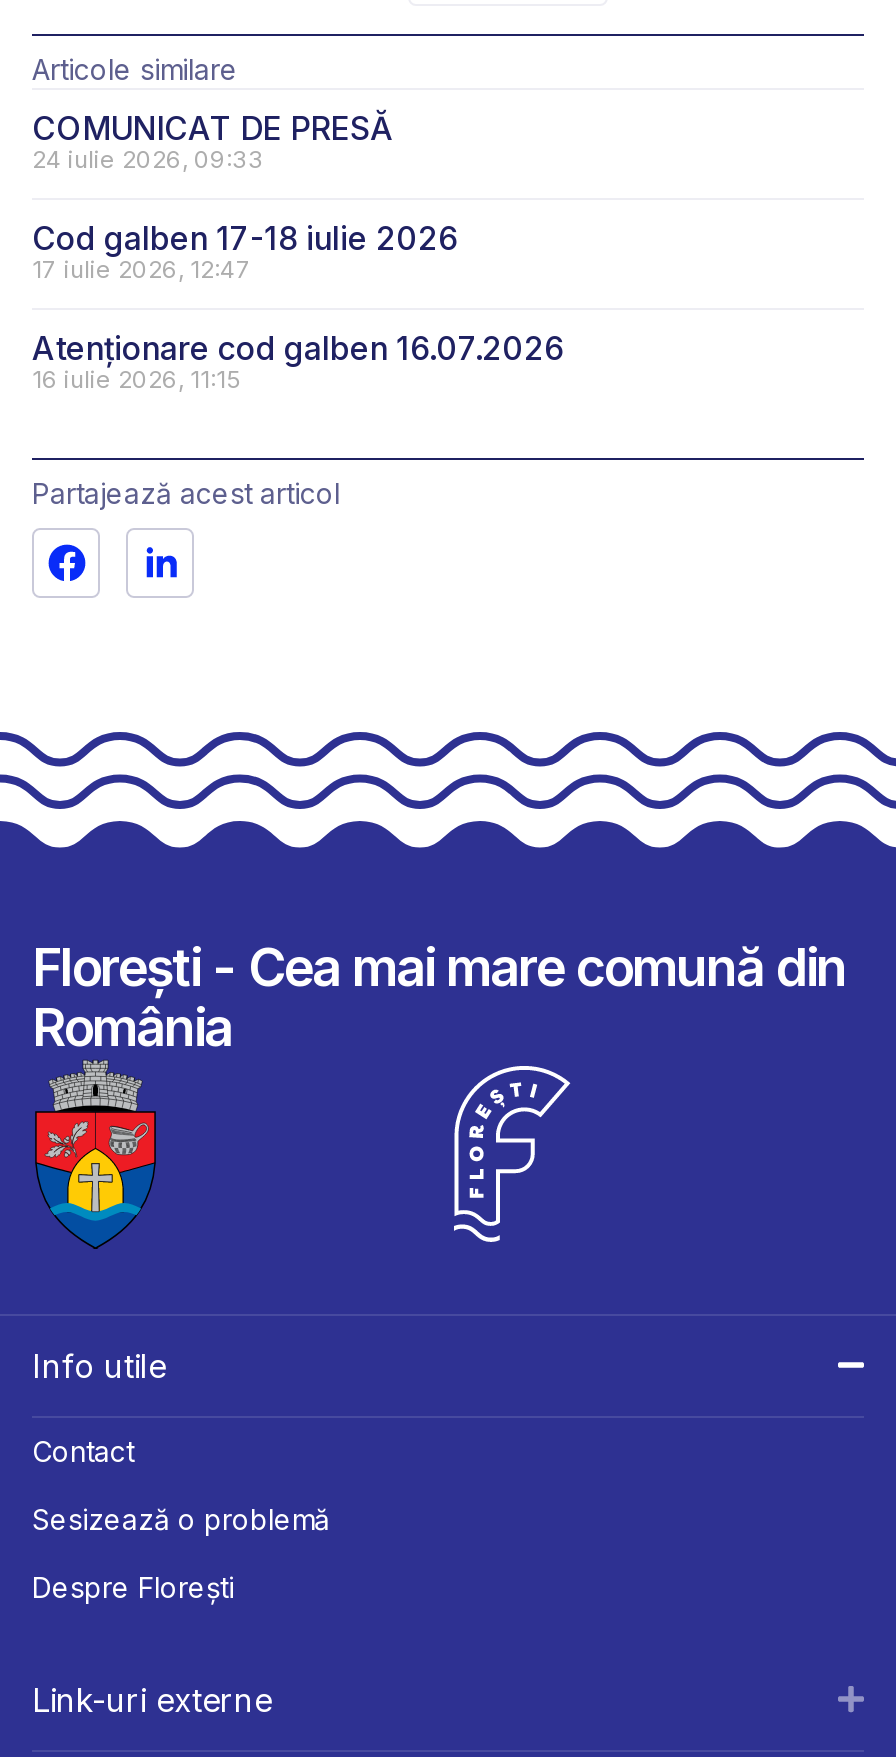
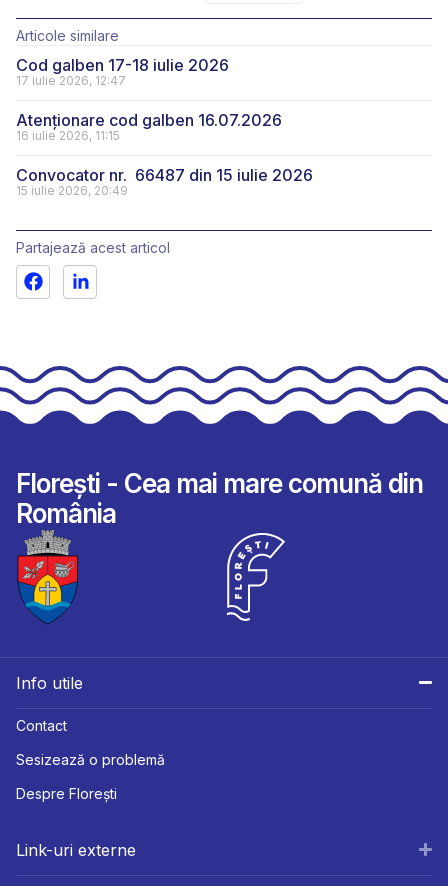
- COMUNICAT DE PRESĂ
- 24 iulie 2026, 09:33

moved up: Cod galben 17-18 iulie 2026 | 17 iulie 2026, 12:47 | Atenționare cod galben 16.07.2026 | 16 iulie 2026, 11:15

+ Convocator nr. 66487 din 15 iulie 2026
+ 15 iulie 2026, 20:49
